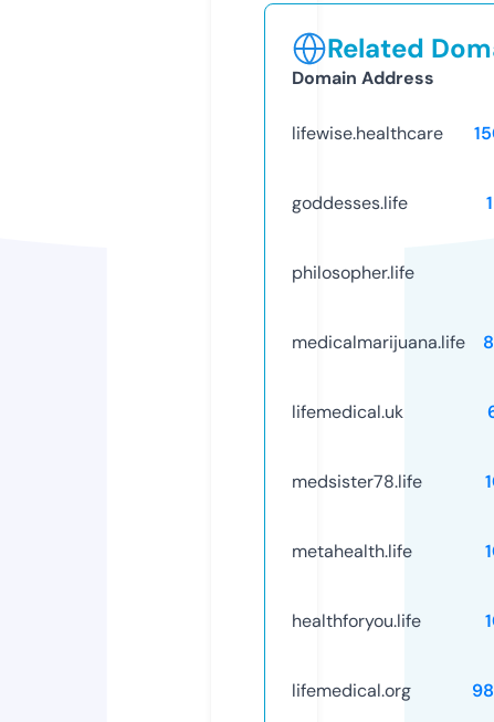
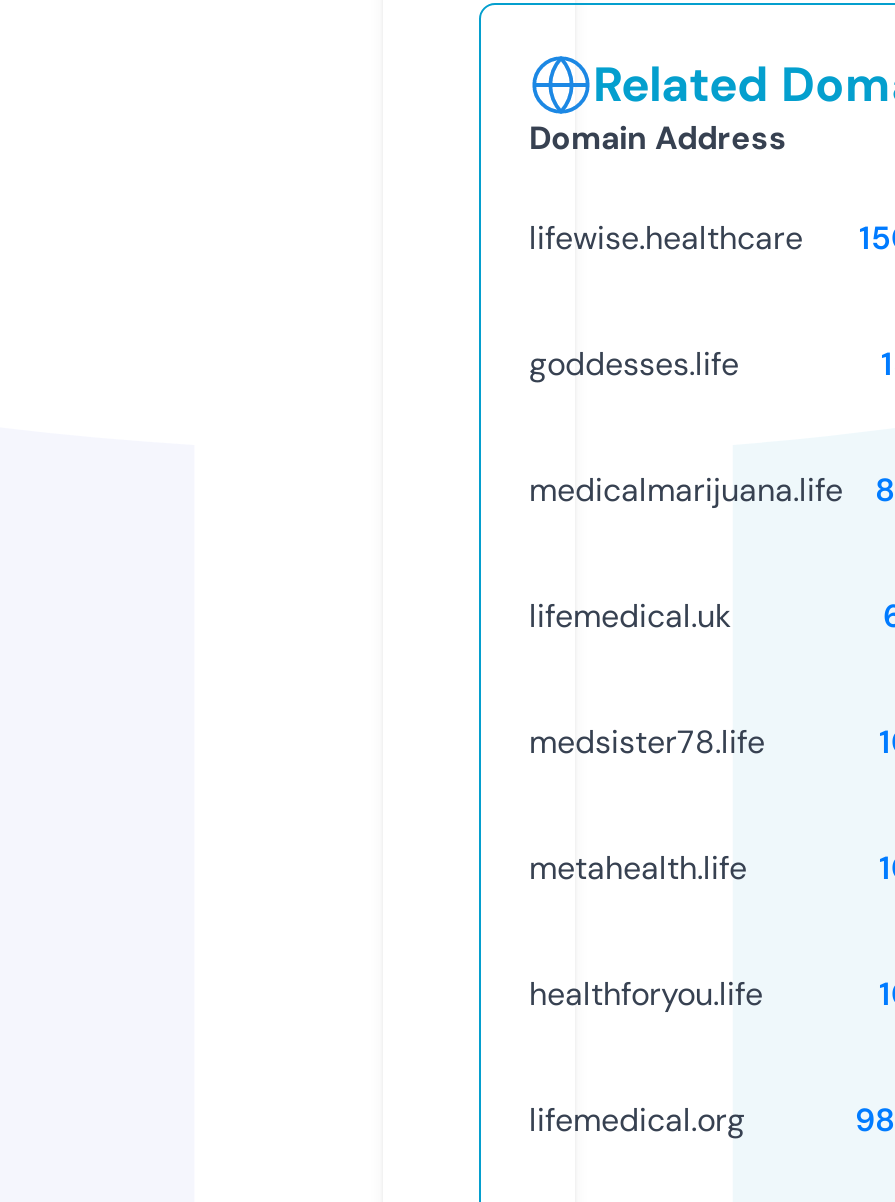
- philosopher.life
